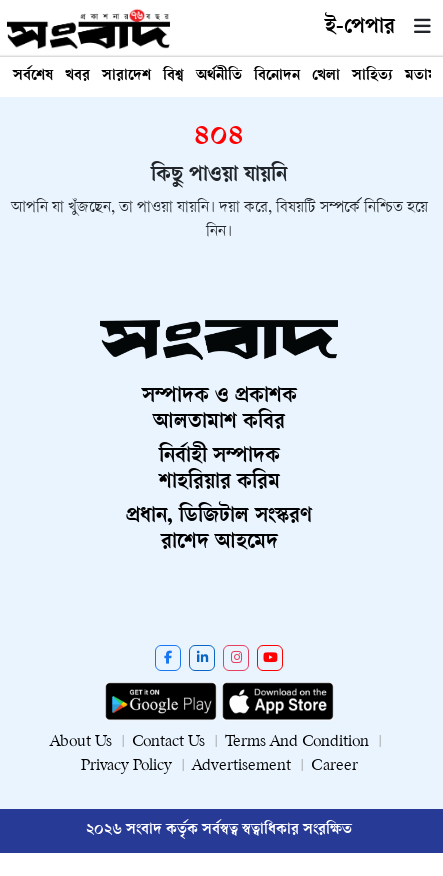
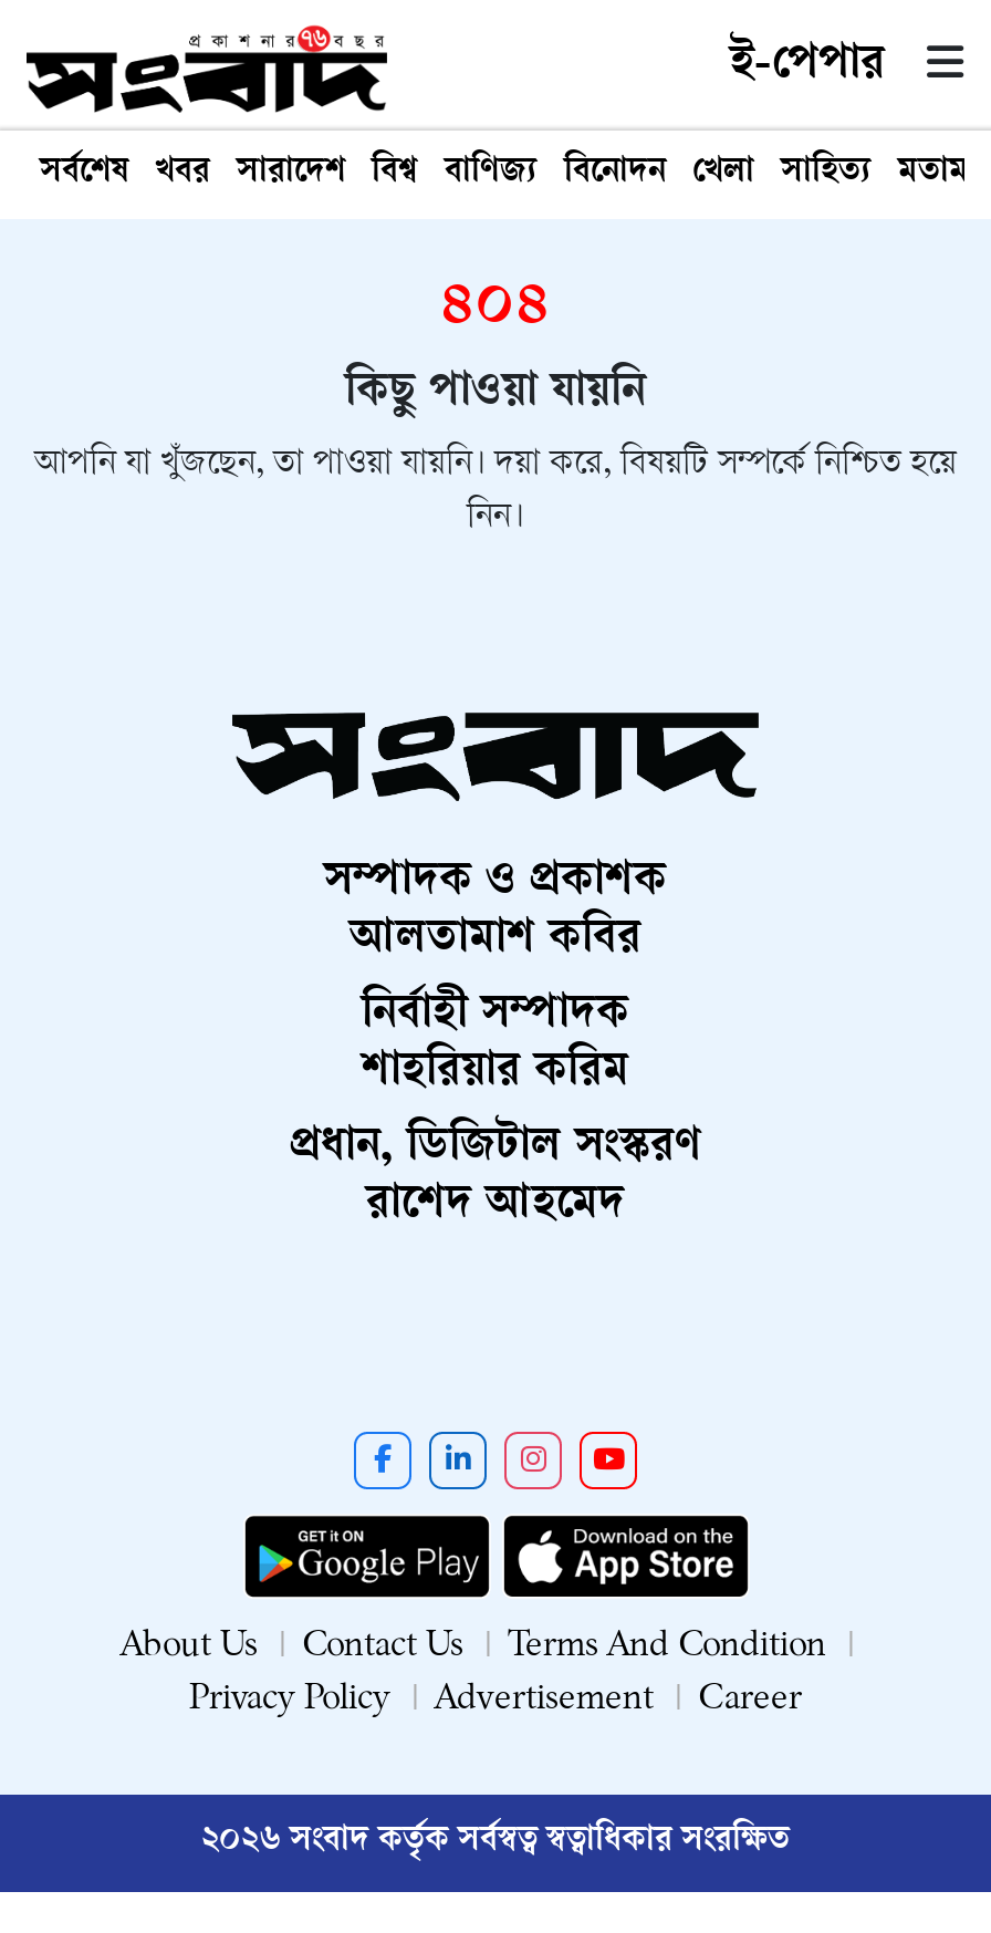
- অর্থনীতি
+ বাণিজ্য
